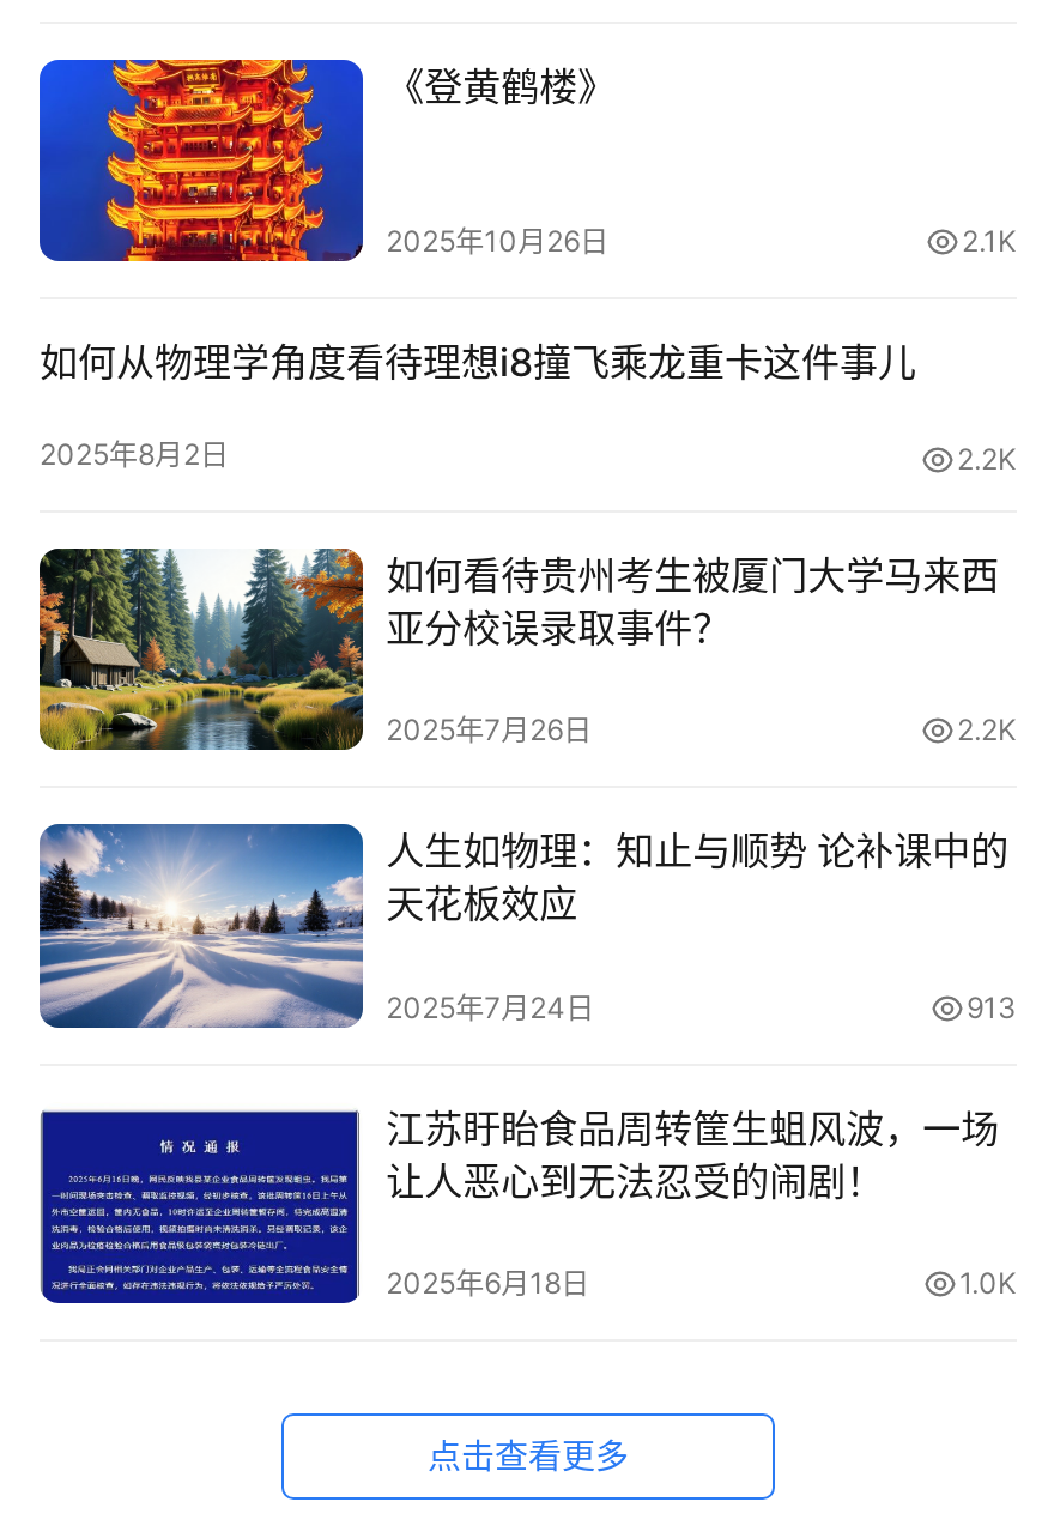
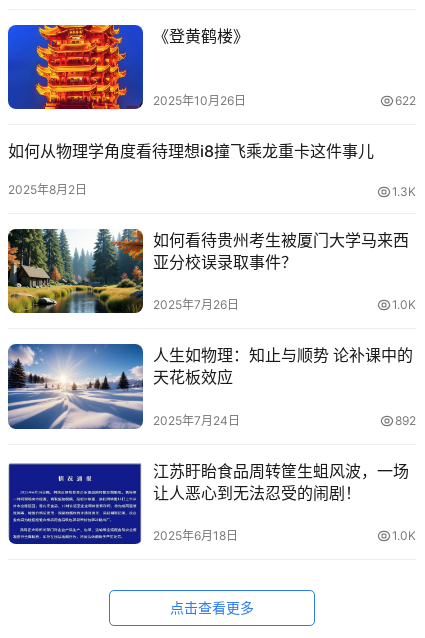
- 2.1K
+ 622

- 2.2K
+ 1.3K

- 2.2K
+ 1.0K

- 913
+ 892
